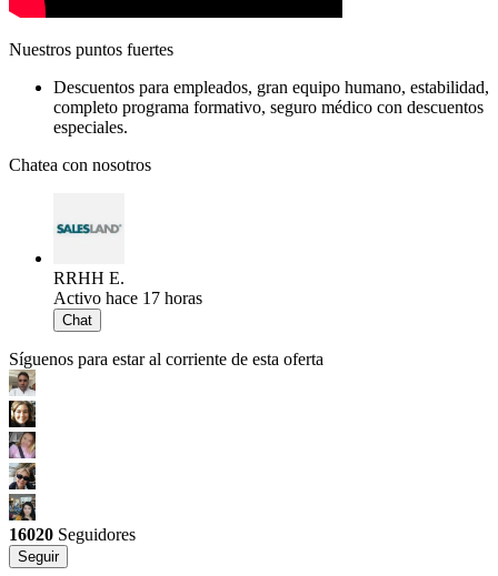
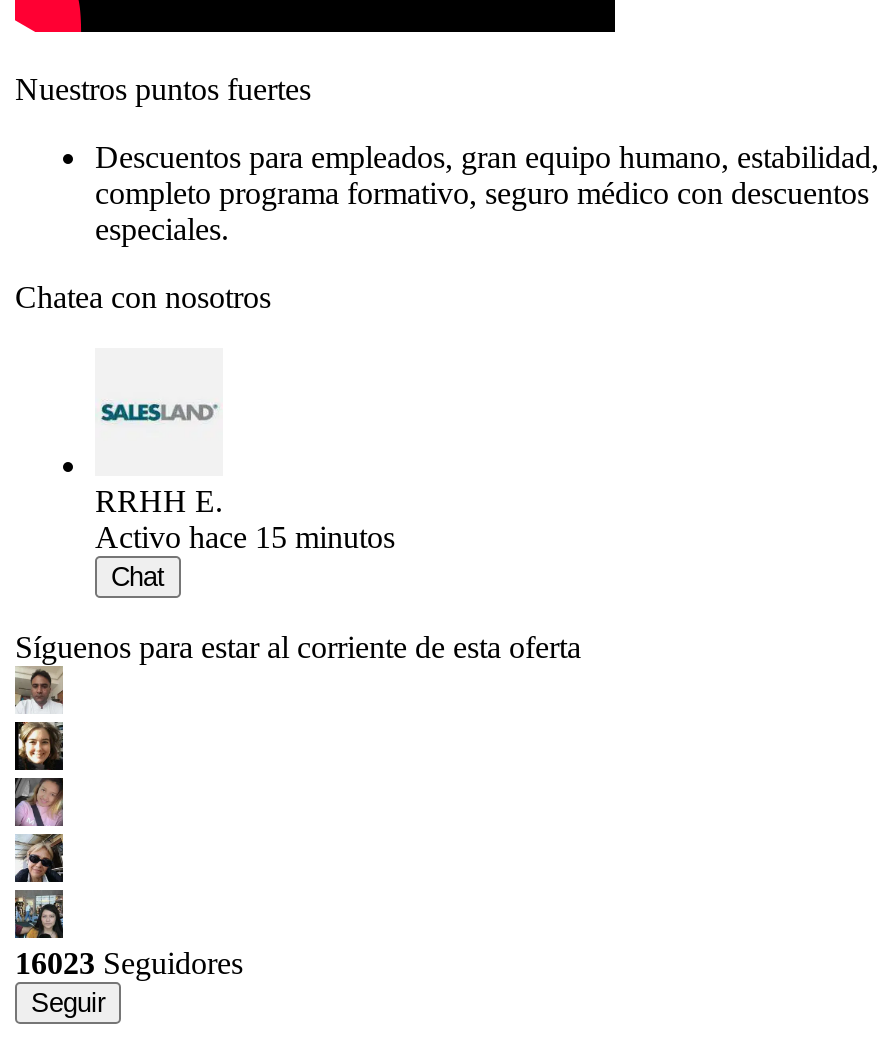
- Activo hace 17 horas
+ Activo hace 15 minutos

- 16020 Seguidores
+ 16023 Seguidores
